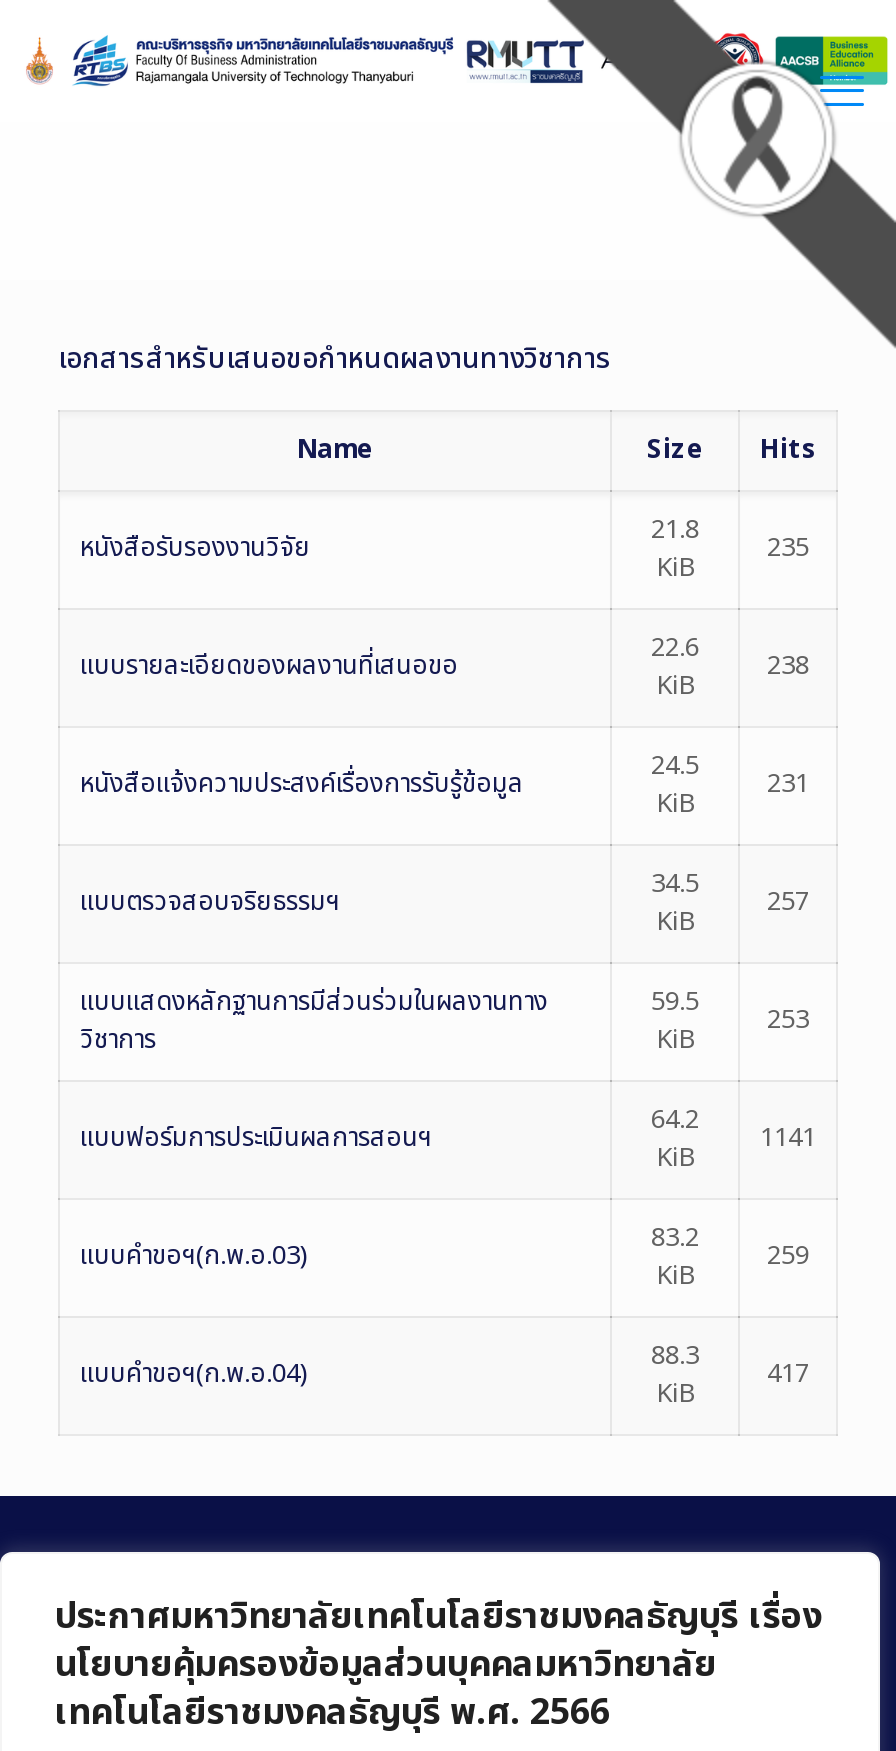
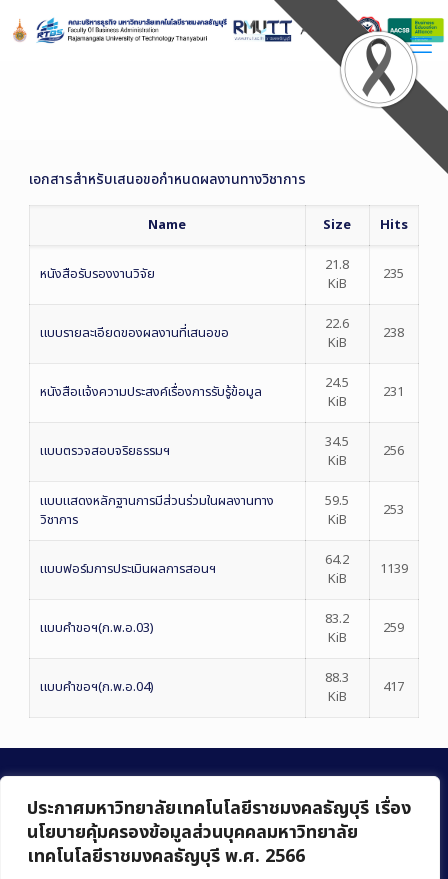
- 34.5 KiB 257
+ 34.5 KiB 256

- 64.2 KiB 1141
+ 64.2 KiB 1139
